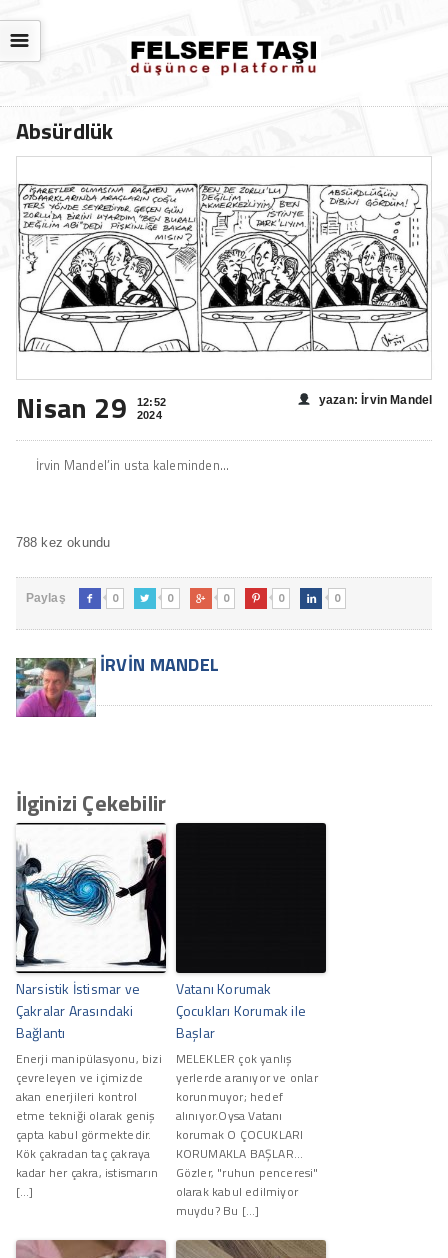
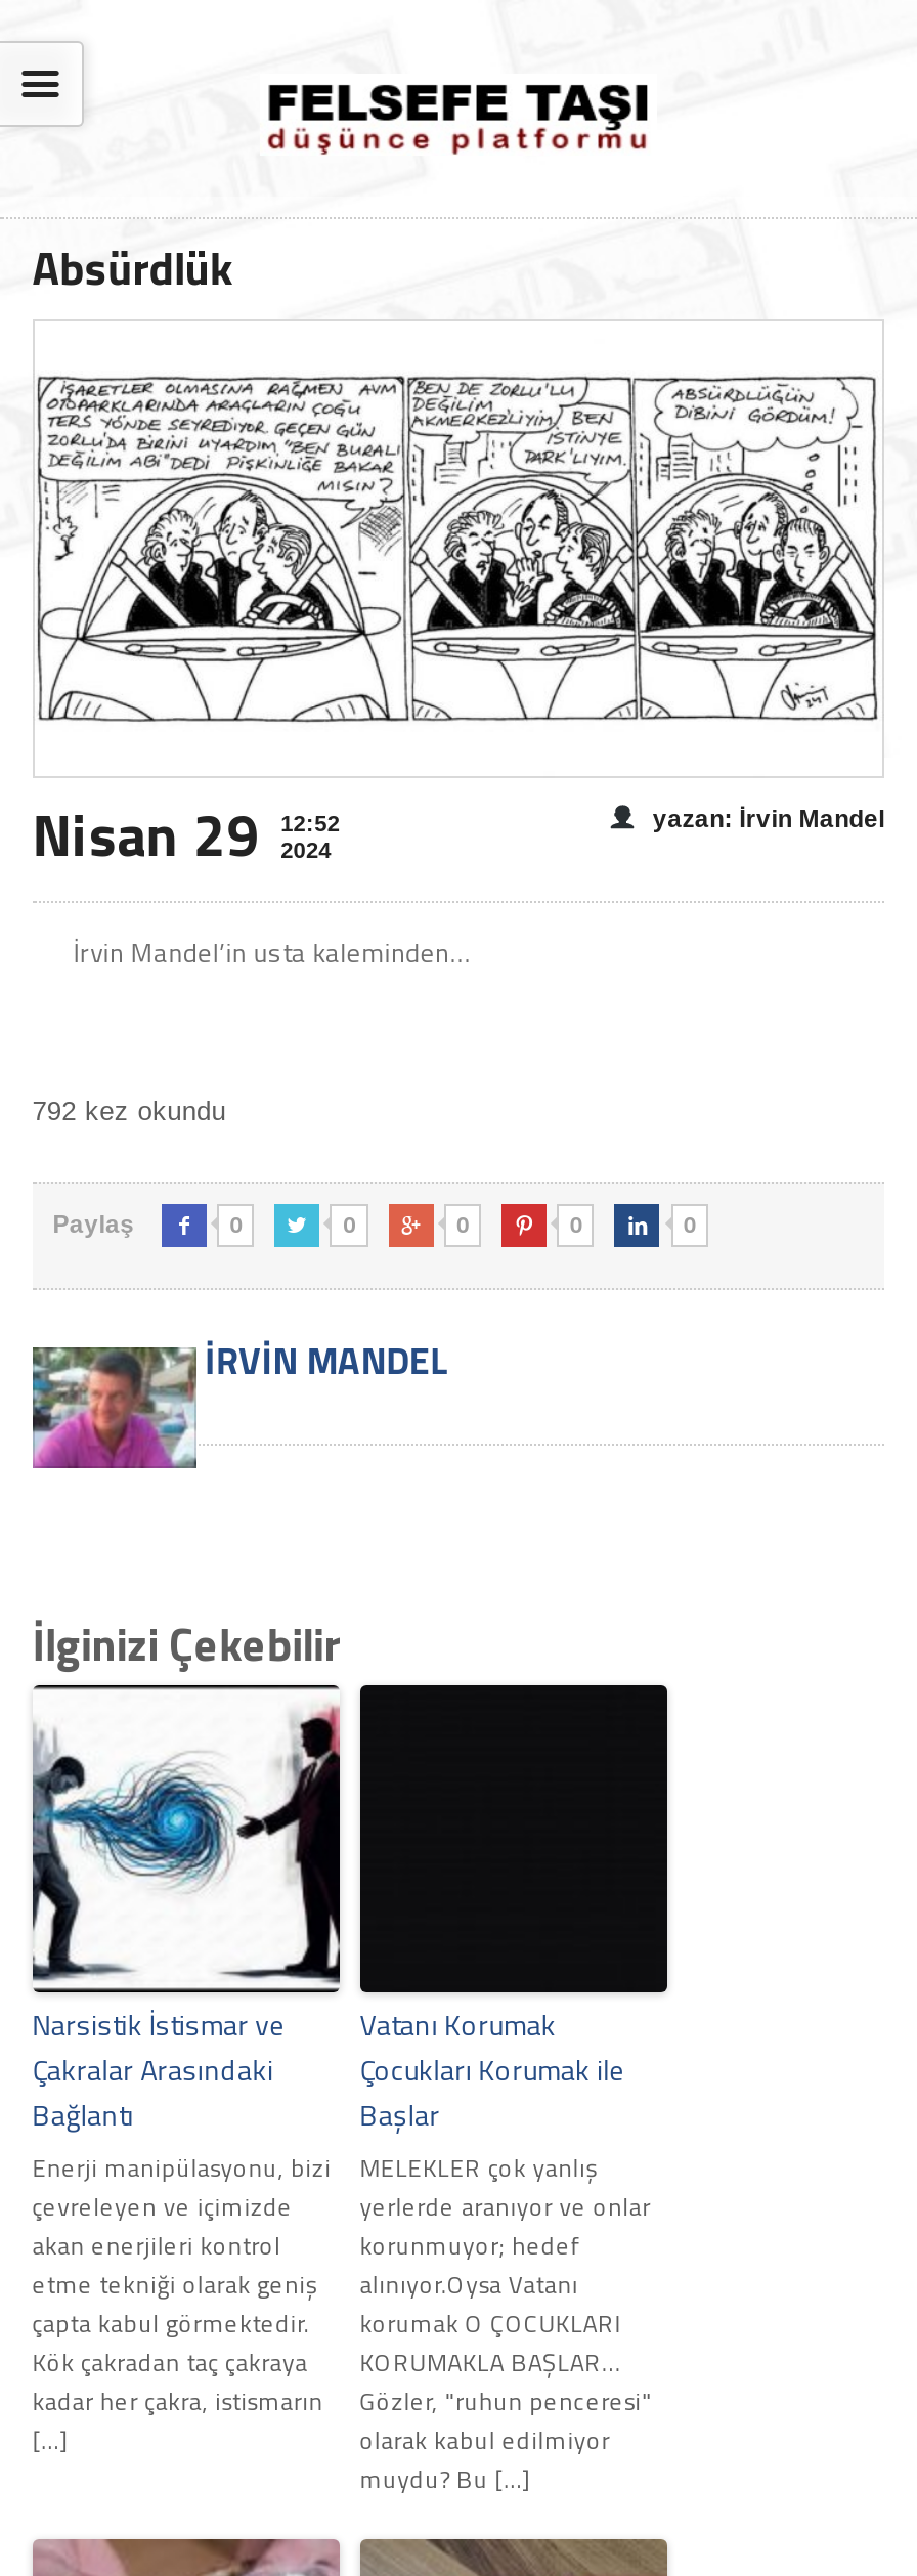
- 788 kez okundu
+ 792 kez okundu
